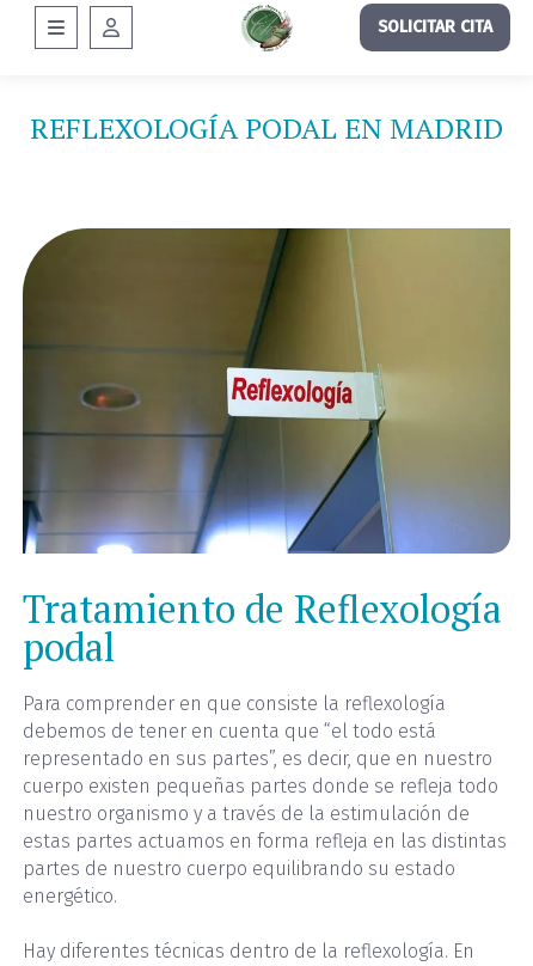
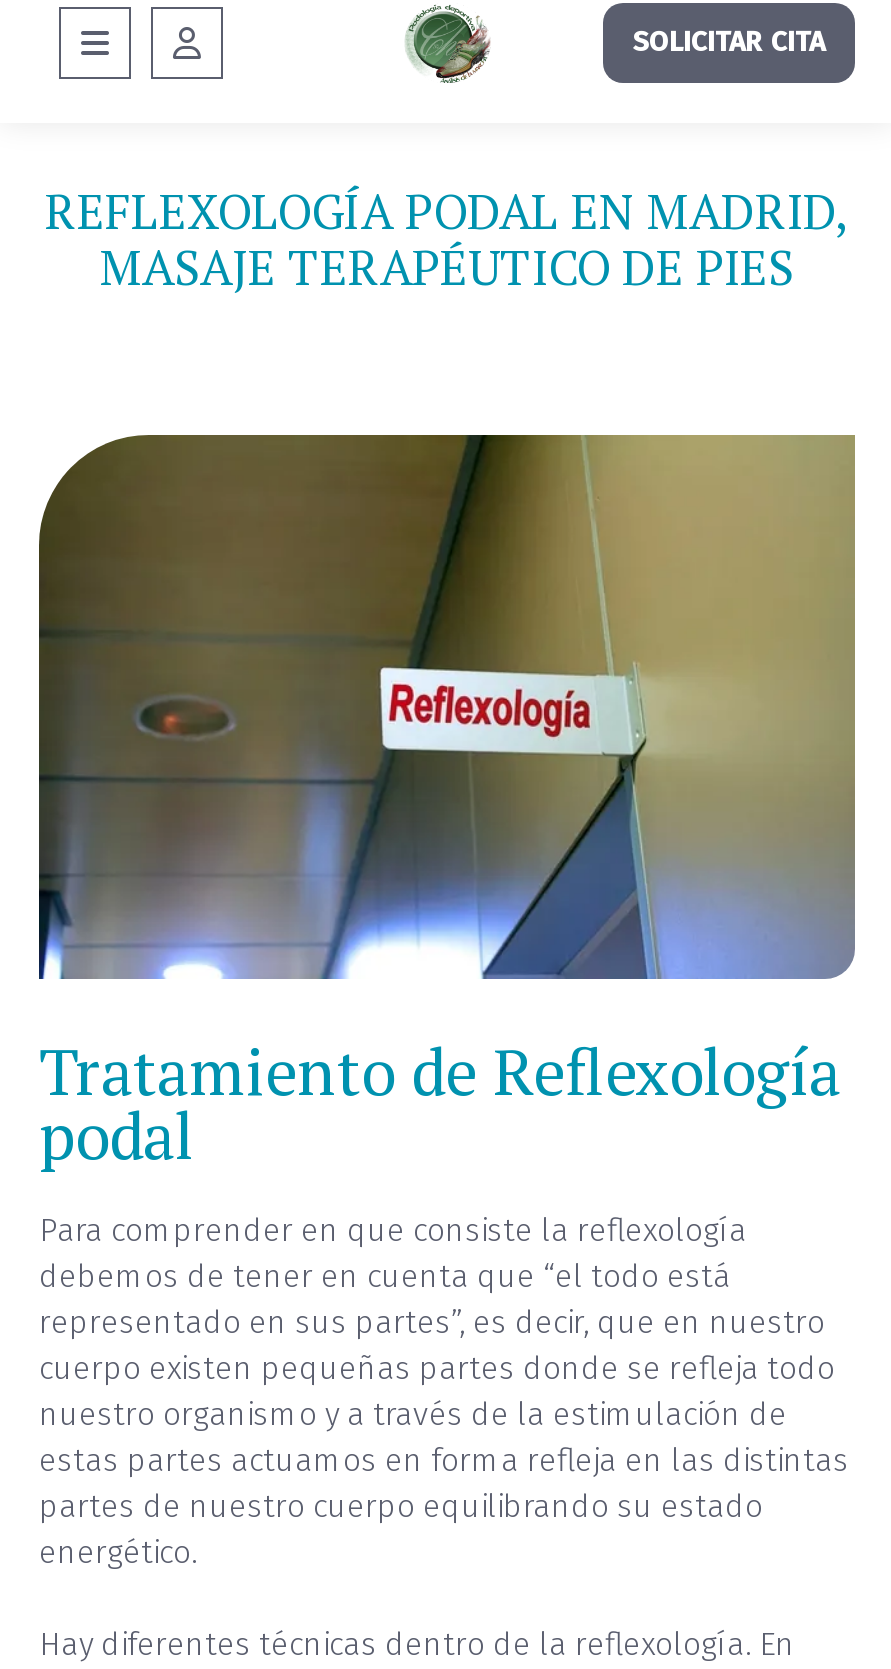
- REFLEXOLOGÍA PODAL EN MADRID
+ REFLEXOLOGÍA PODAL EN MADRID,
+ MASAJE TERAPÉUTICO DE PIES
